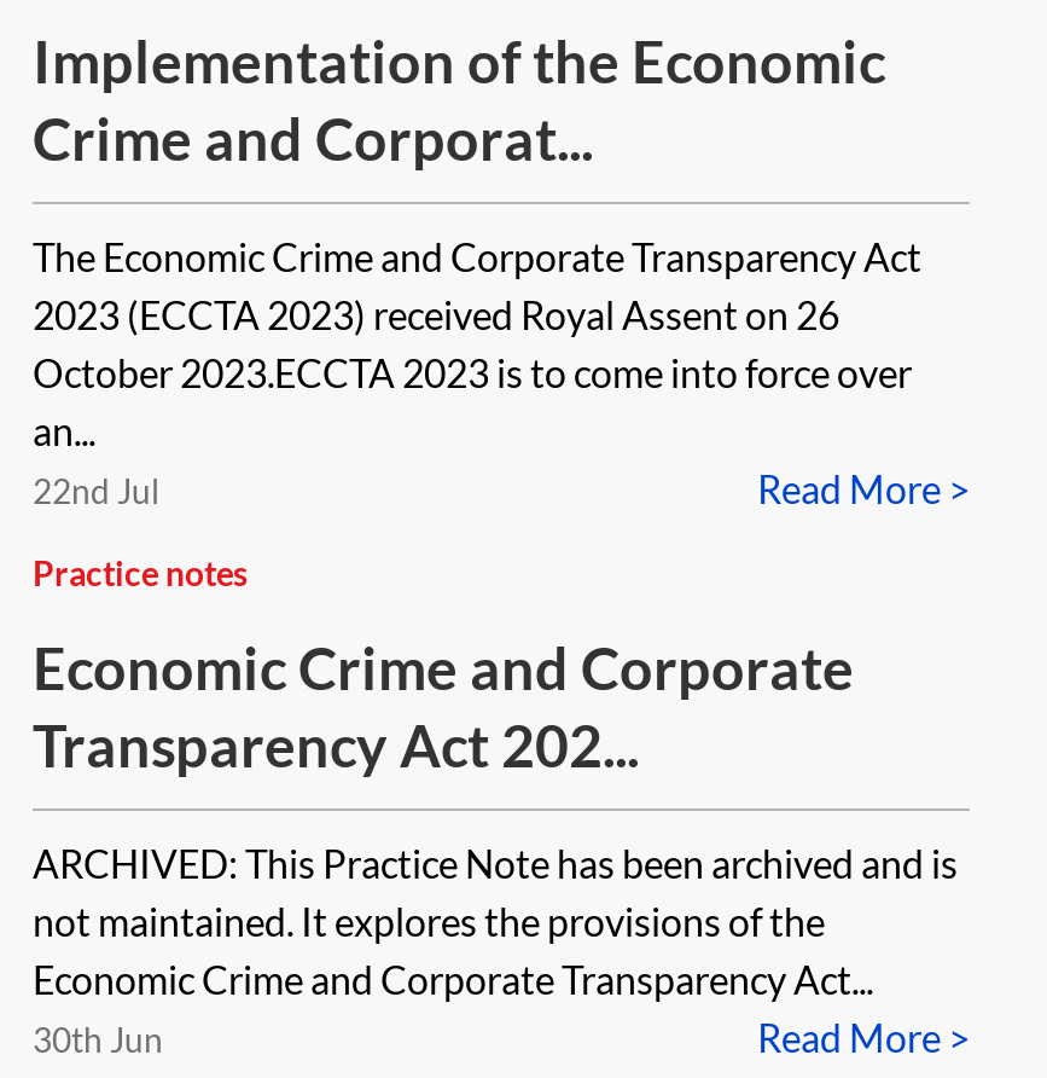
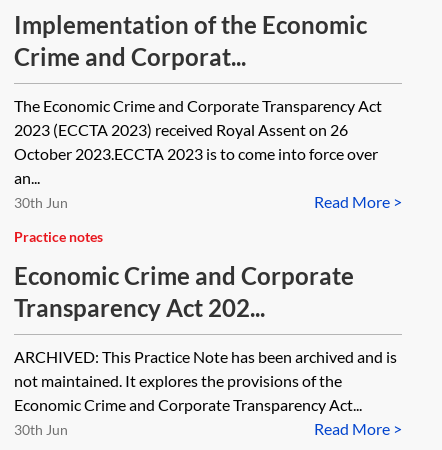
- 22nd Jul
+ 30th Jun
